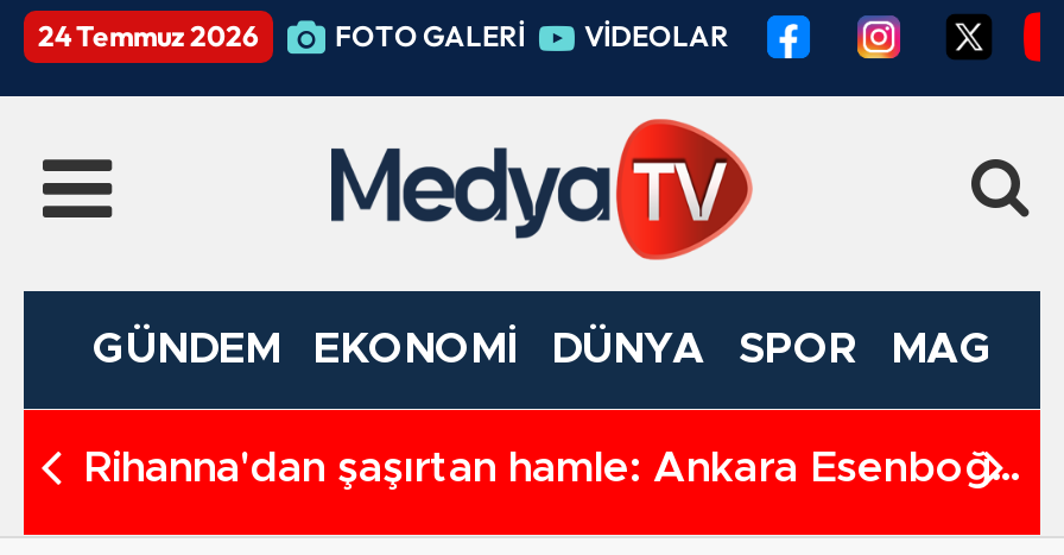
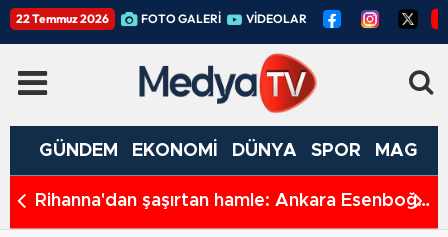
- 24 Temmuz 2026
+ 22 Temmuz 2026
